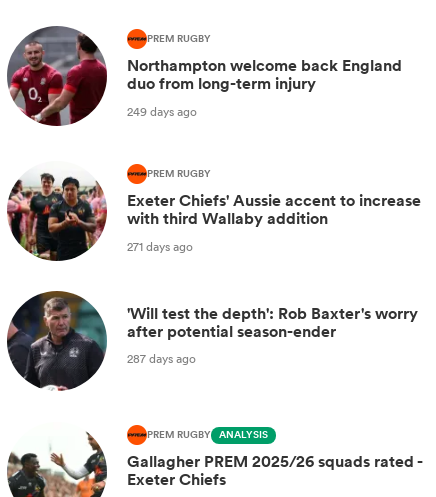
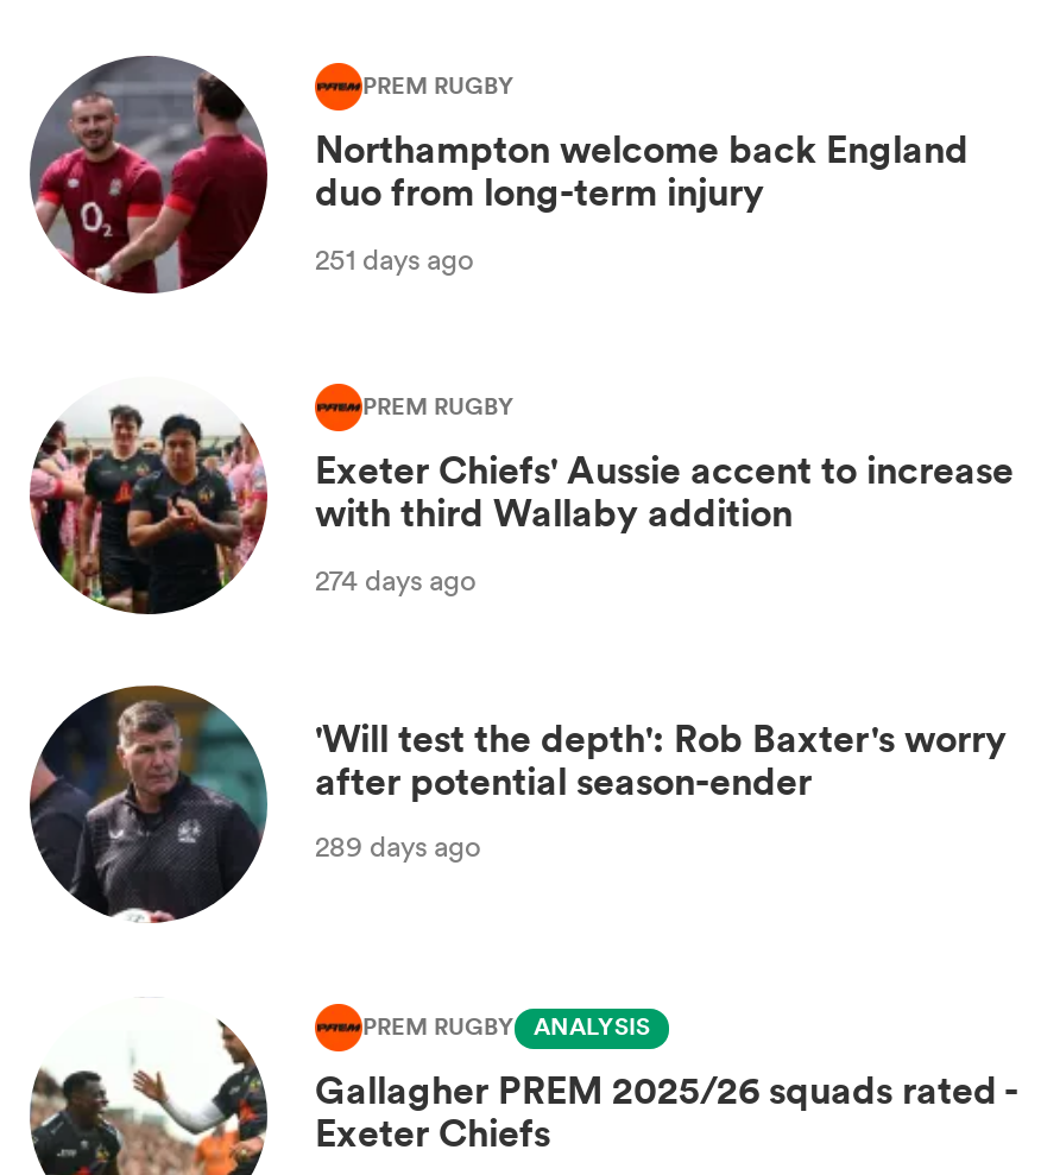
- 249 days ago
+ 251 days ago

- 271 days ago
+ 274 days ago

- 287 days ago
+ 289 days ago
